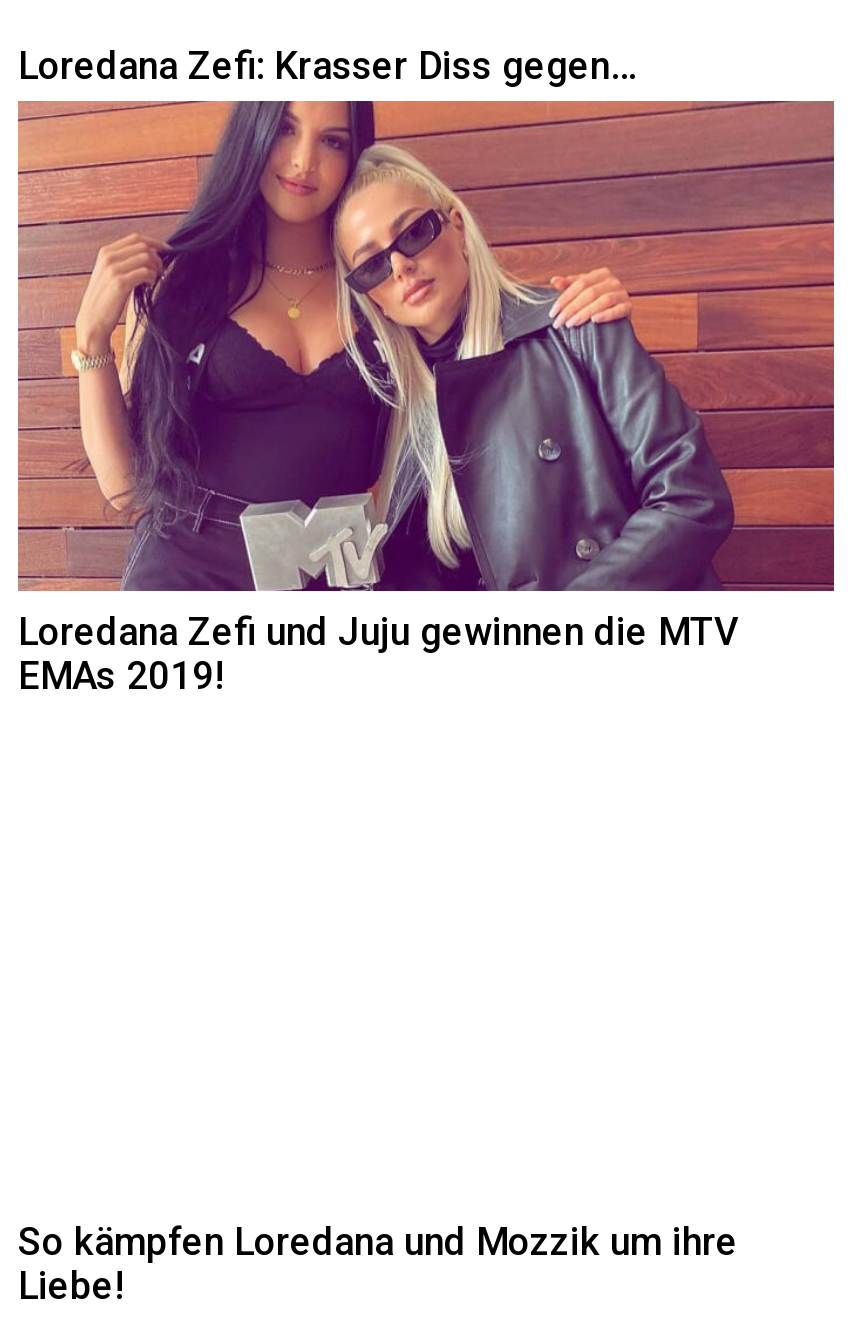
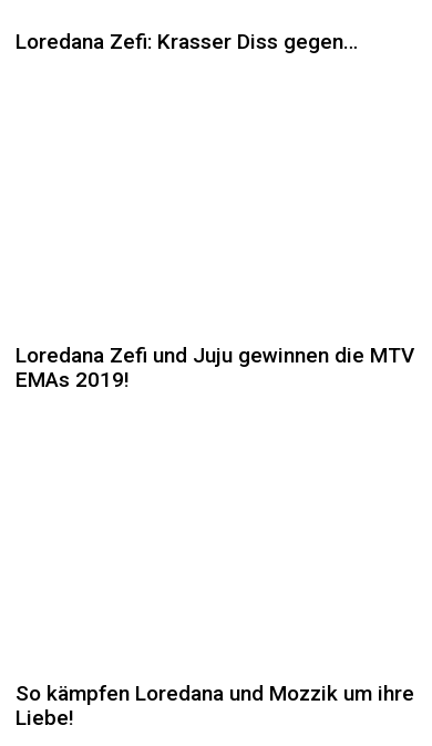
- [image]
